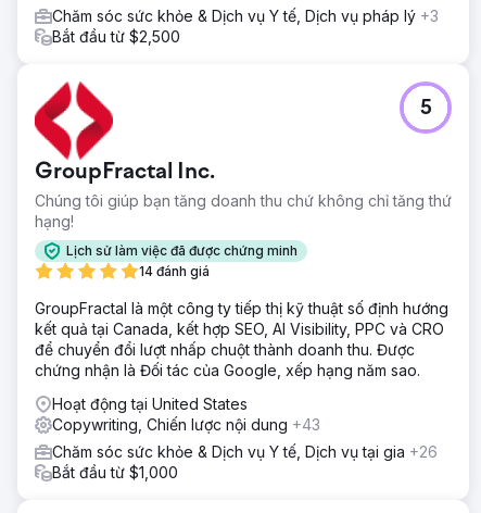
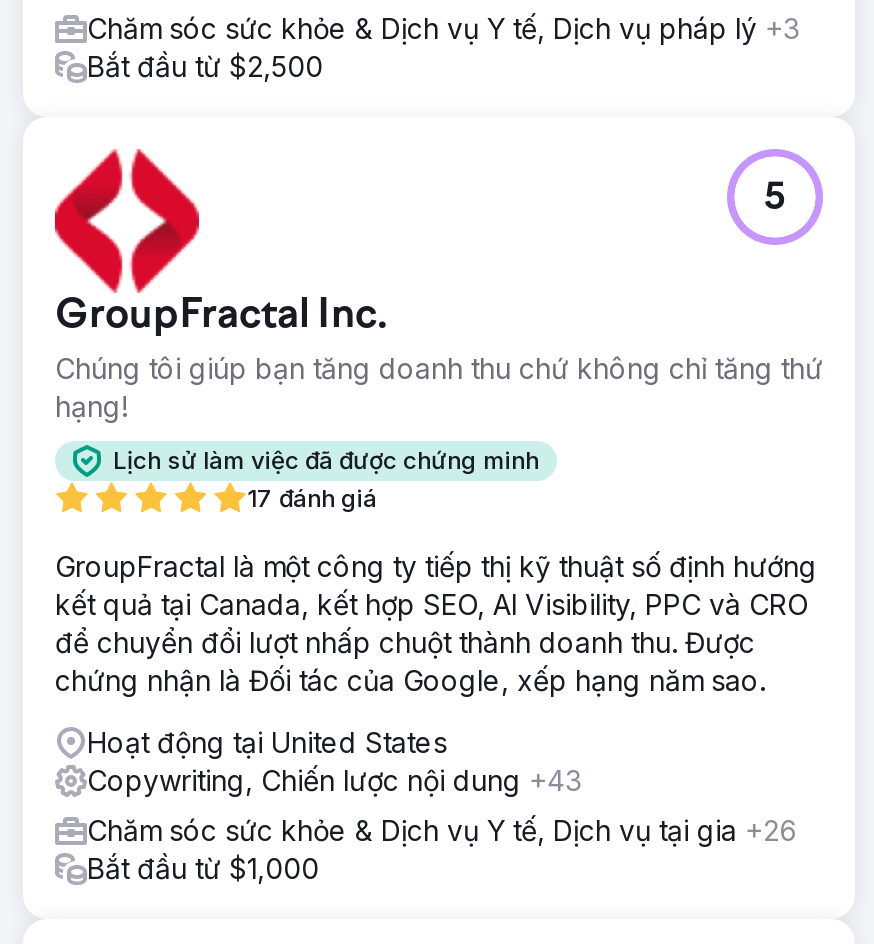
- 14 đánh giá
+ 17 đánh giá
